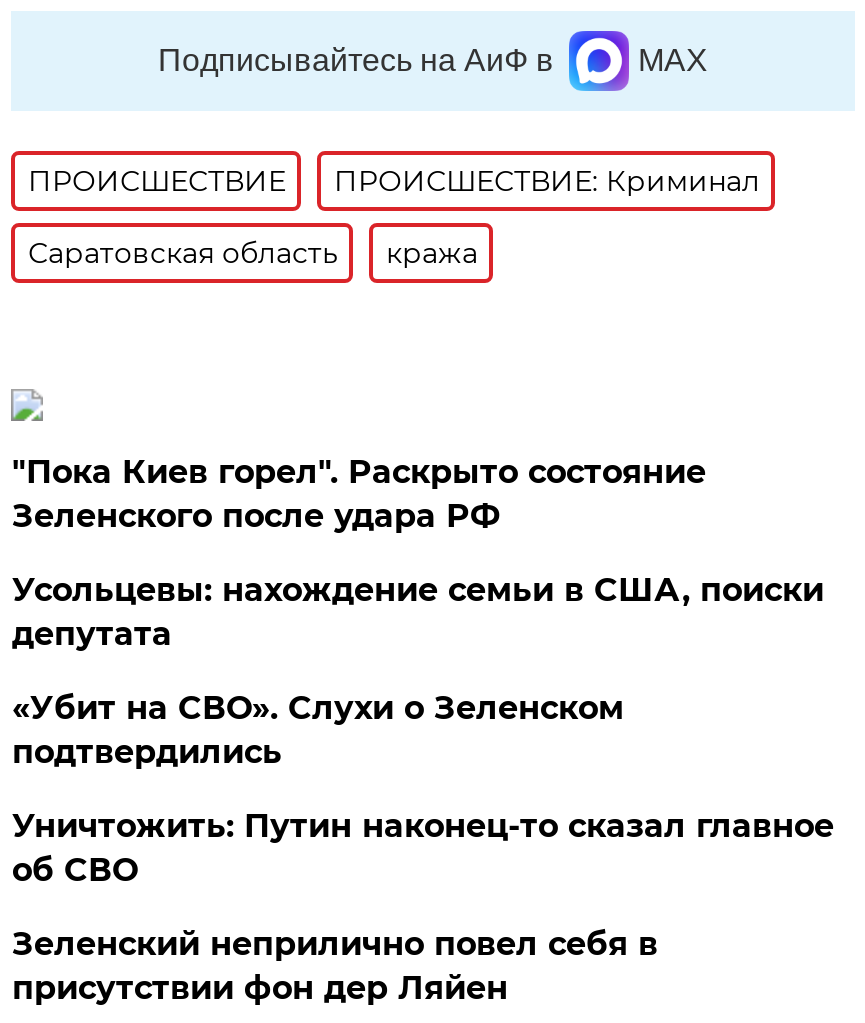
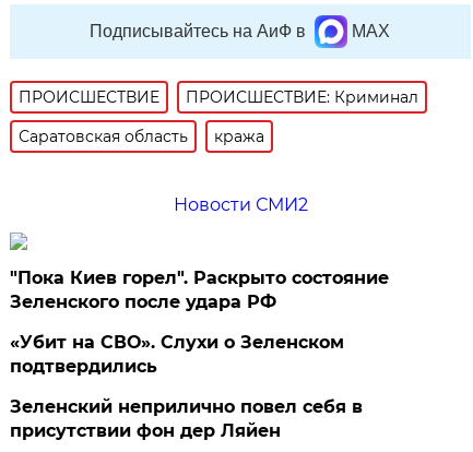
+ Новости СМИ2

moved down: "Пока Киев горел". Раскрыто состояние | Зеленского после удара РФ

- Усольцевы: нахождение семьи в США, поиски
- депутата

- Уничтожить: Путин наконец-то сказал главное
- об СВО
